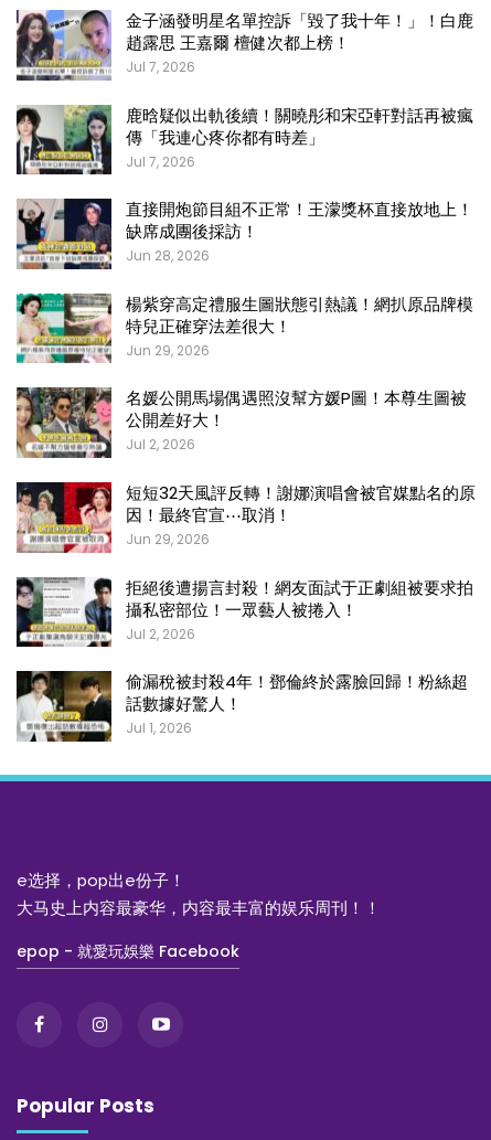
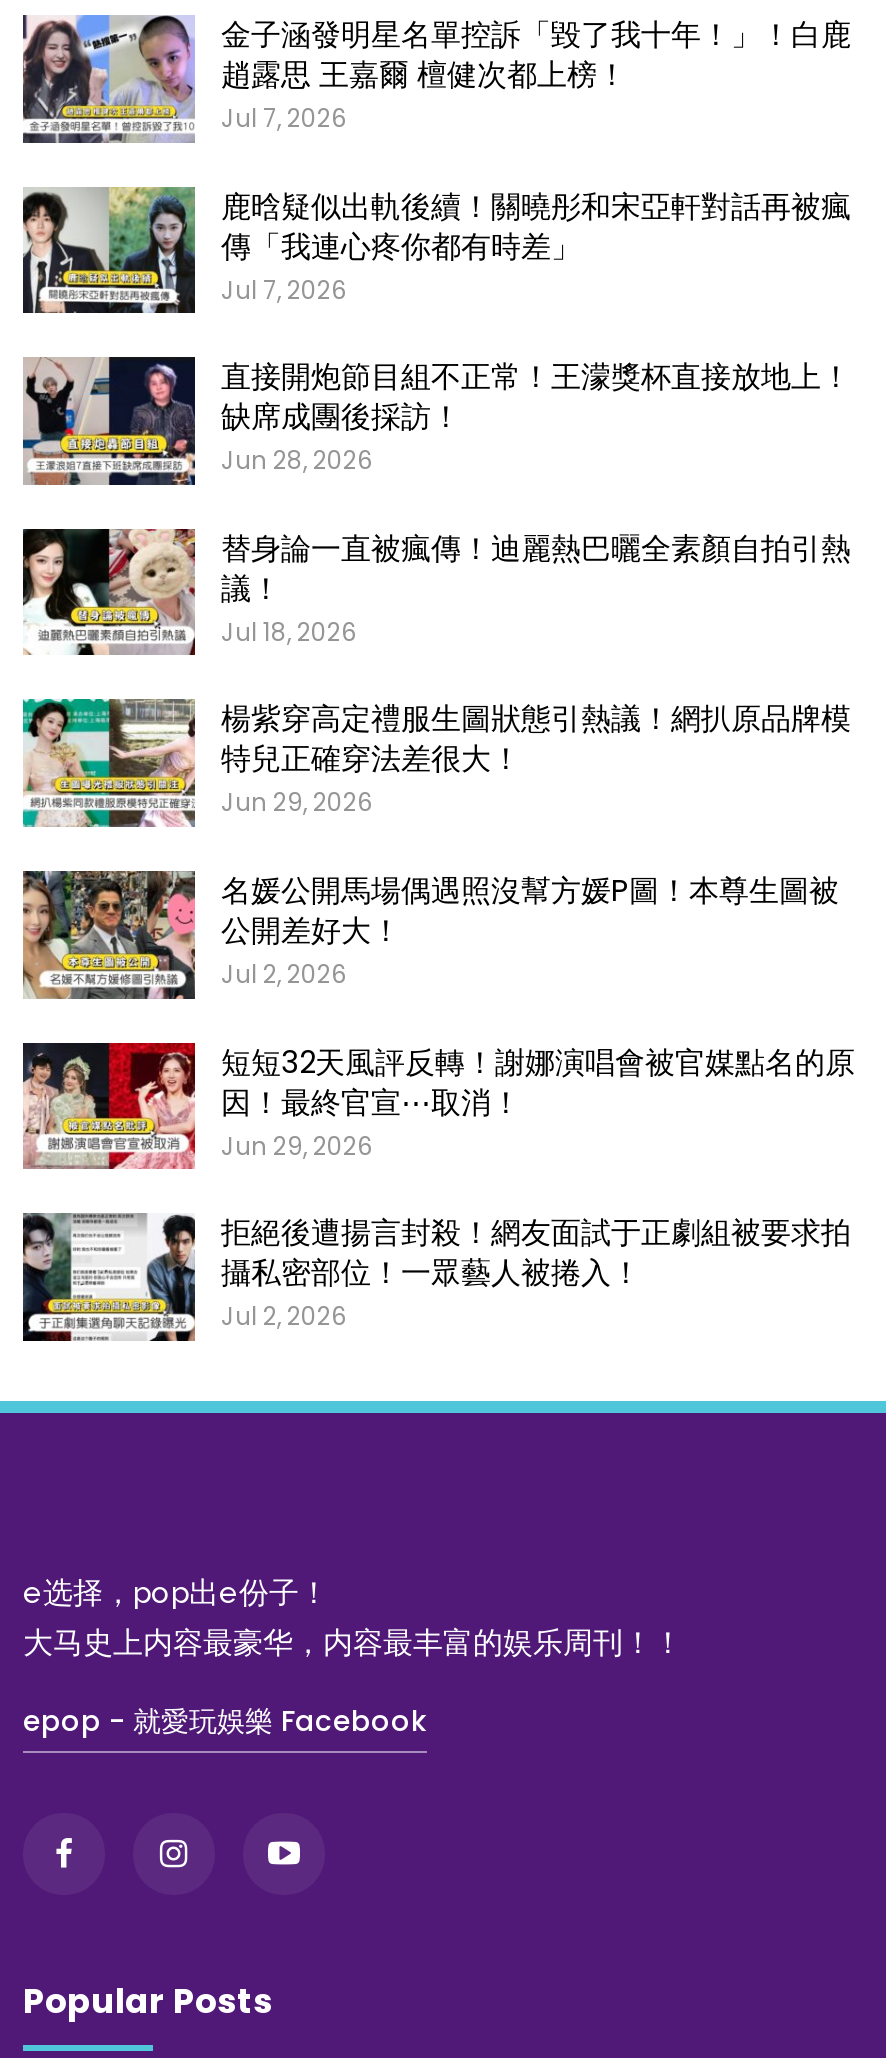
+ [image]
+ 替身論一直被瘋傳！迪麗熱巴曬全素顏自拍引熱
+ 議！
+ Jul 18, 2026

moved down: [image] | 楊紫穿高定禮服生圖狀態引熱議！網扒原品牌模 | 特兒正確穿法差很大！ | ... | 攝私密部位！一眾藝人被捲入！ | Jul 2, 2026

- [image]
- 偷漏稅被封殺4年！鄧倫終於露臉回歸！粉絲超
- 話數據好驚人！
- Jul 1, 2026
